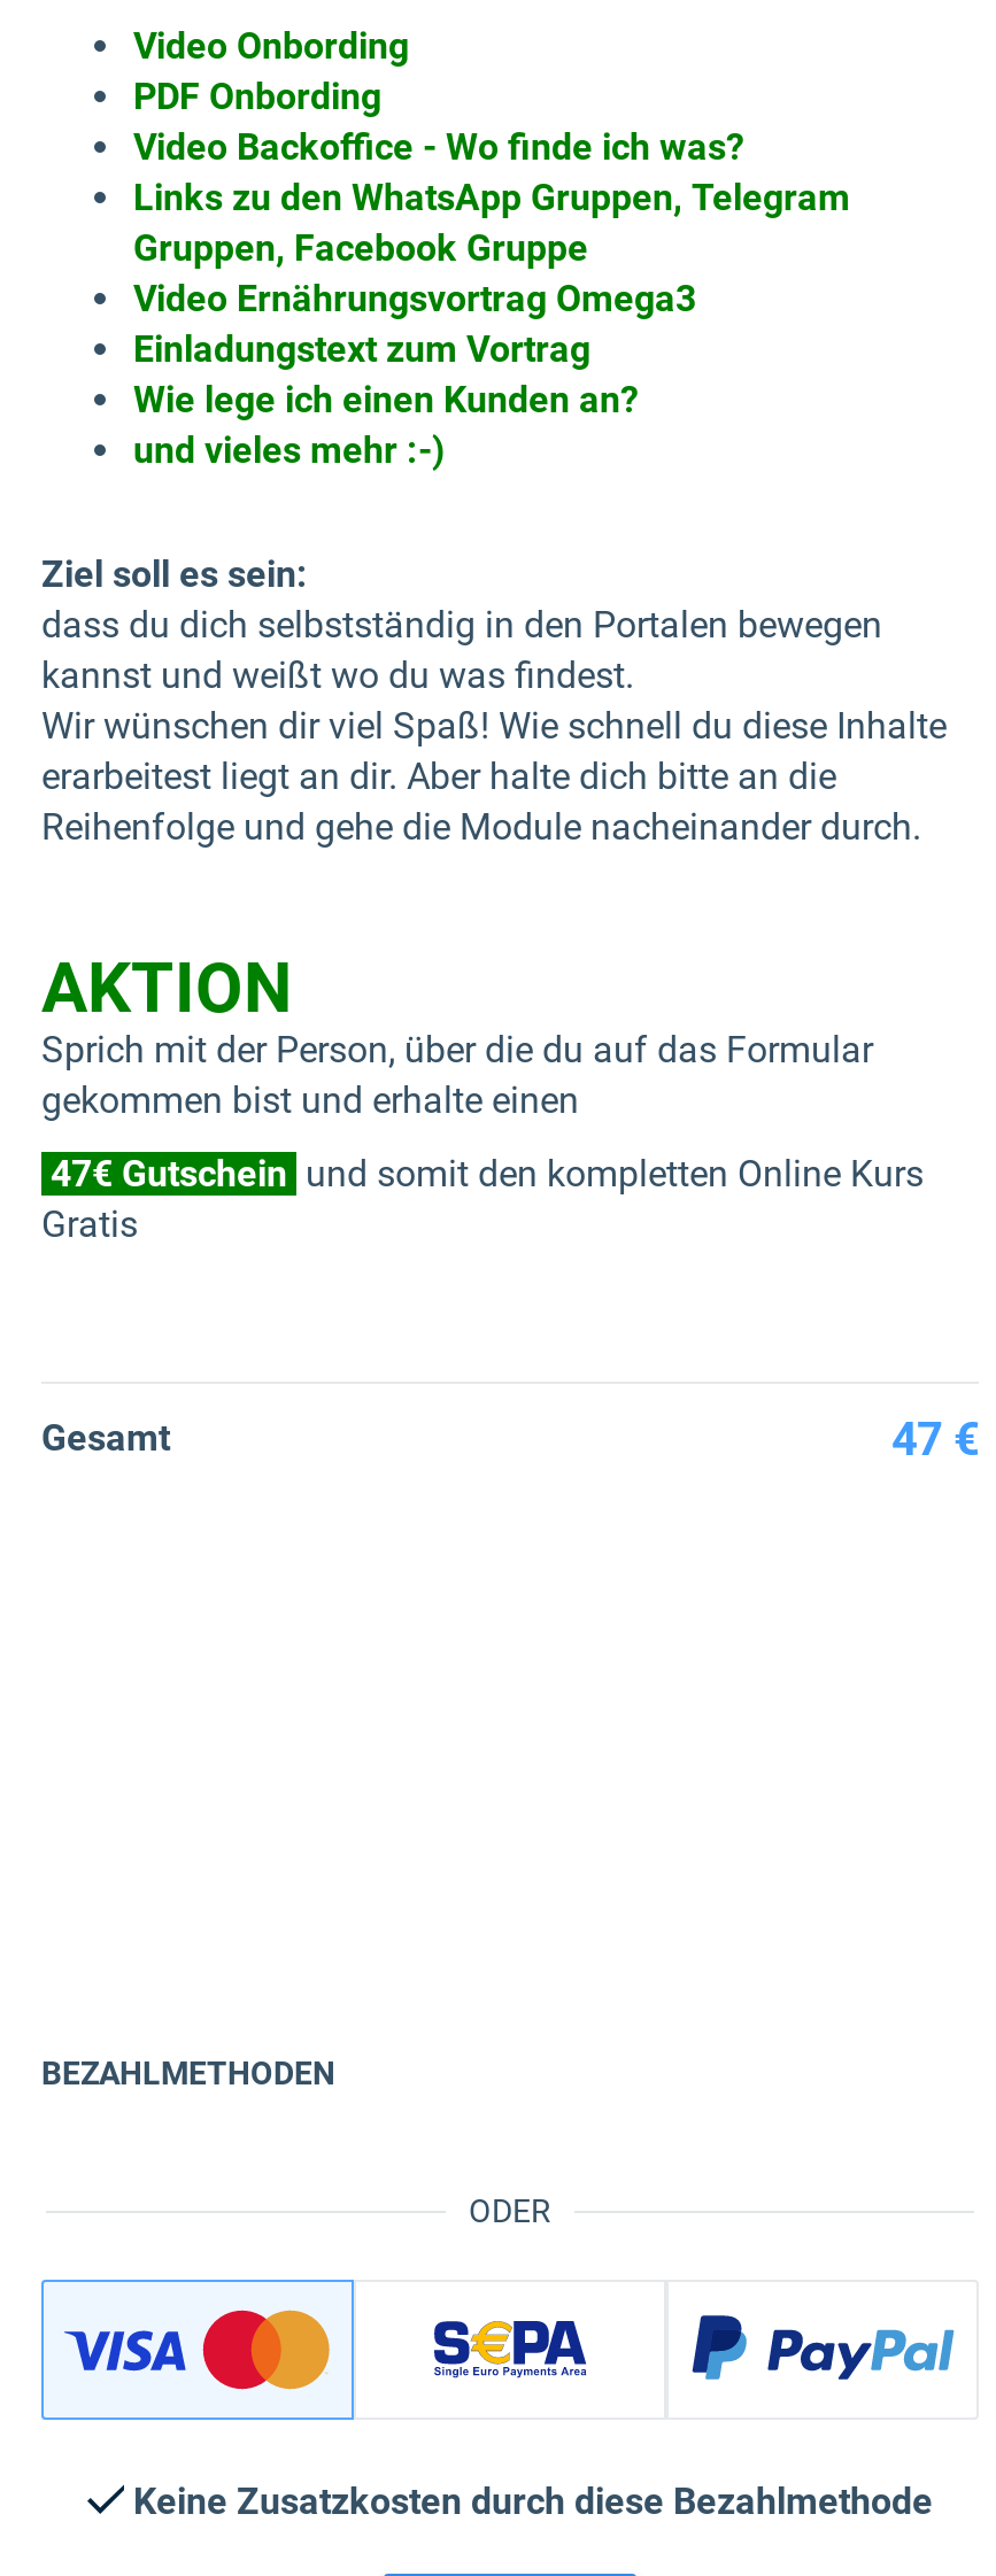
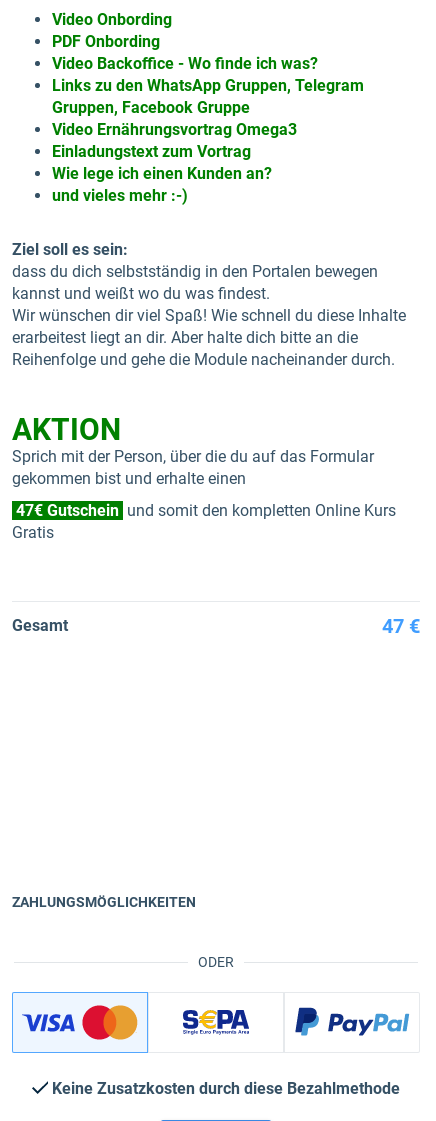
- BEZAHLMETHODEN
+ ZAHLUNGSMÖGLICHKEITEN
